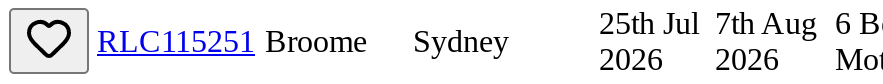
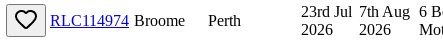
- 25th Jul
+ 23rd Jul

- RLC115251 Broome
- Sydney
+ RLC114974 Broome
+ Perth
